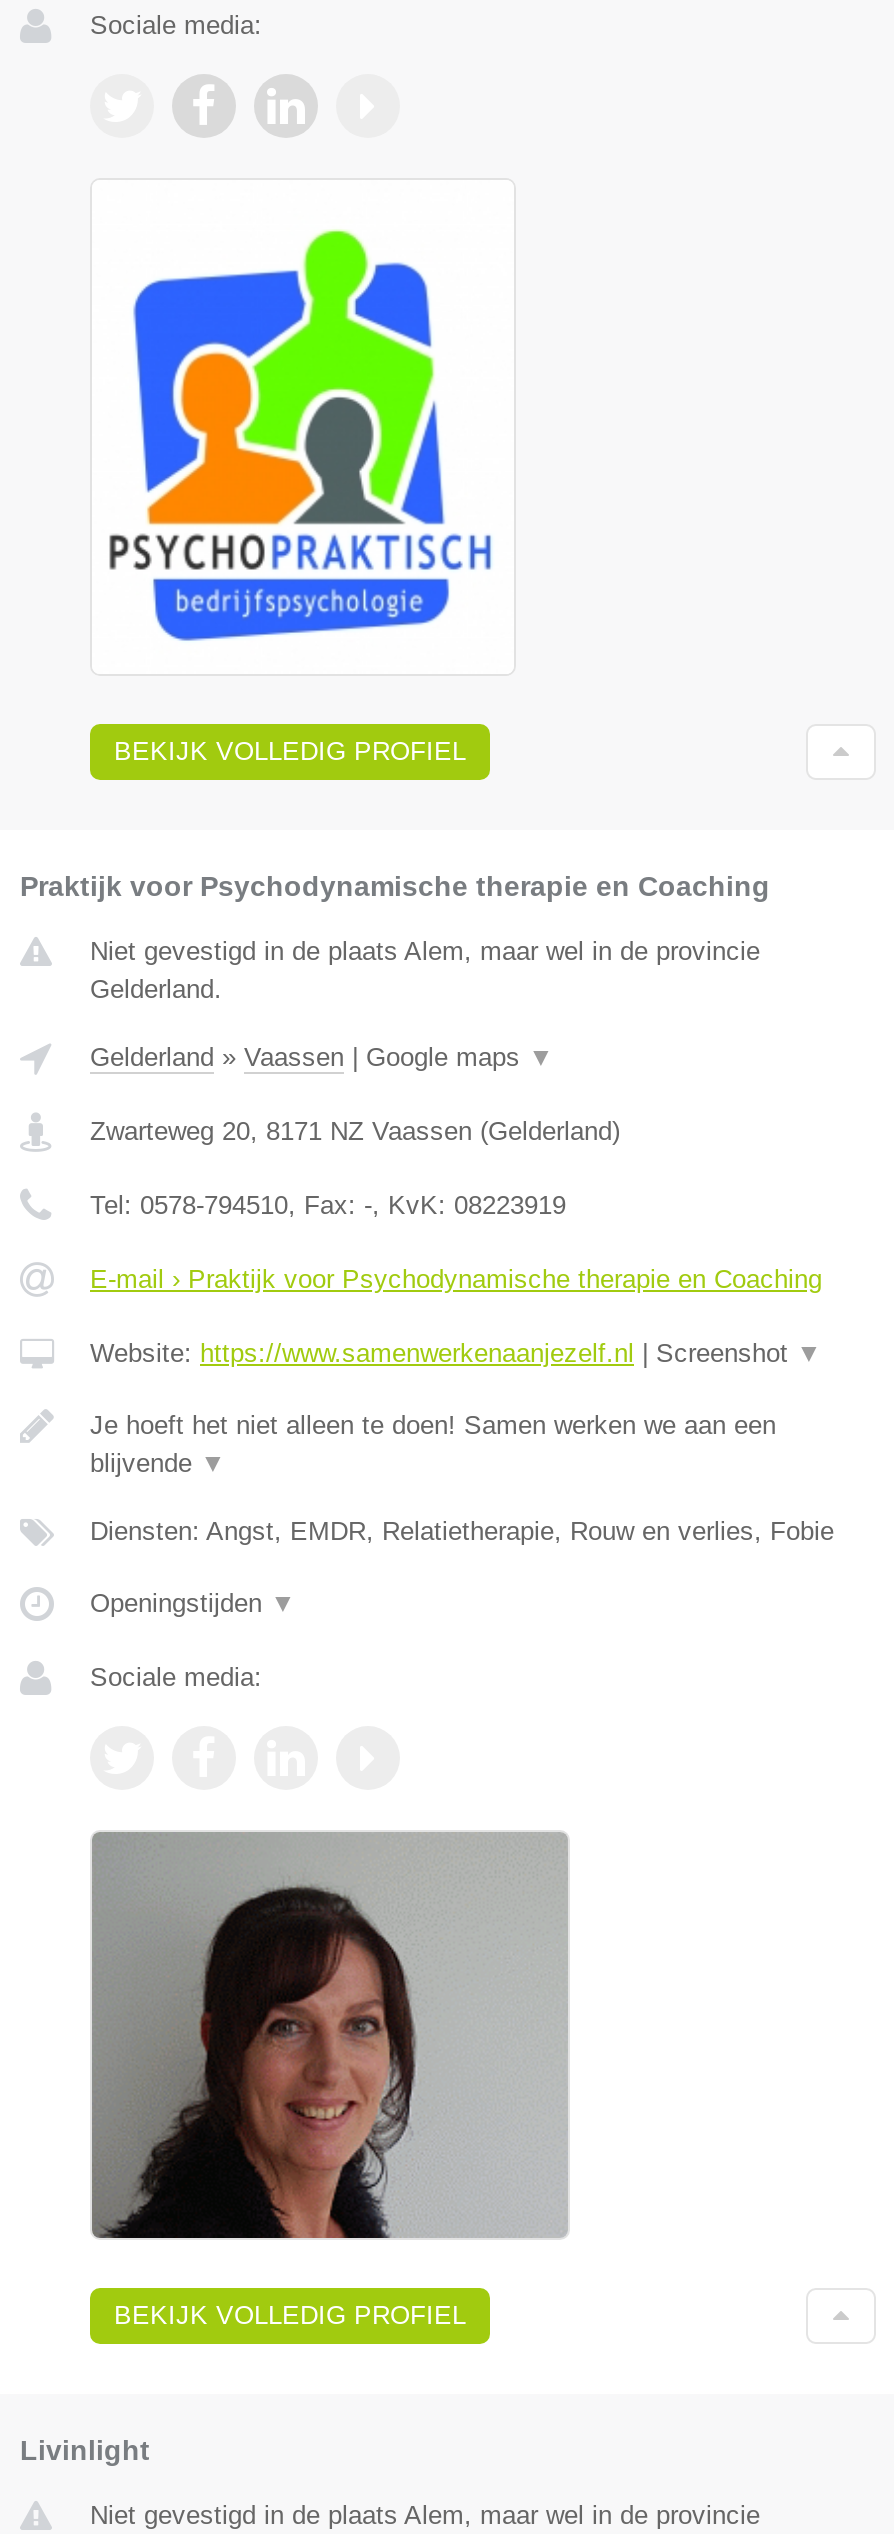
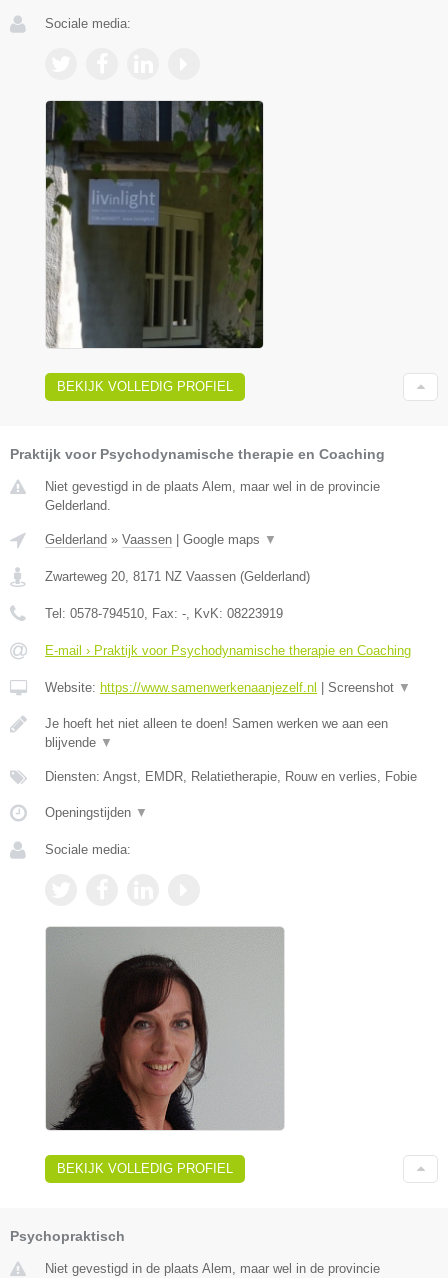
- [image]
+ [image]

- Livinlight
+ Psychopraktisch
